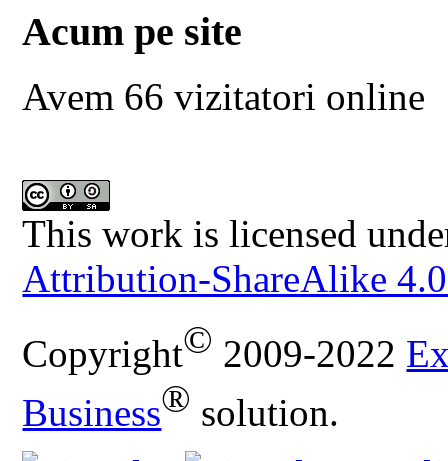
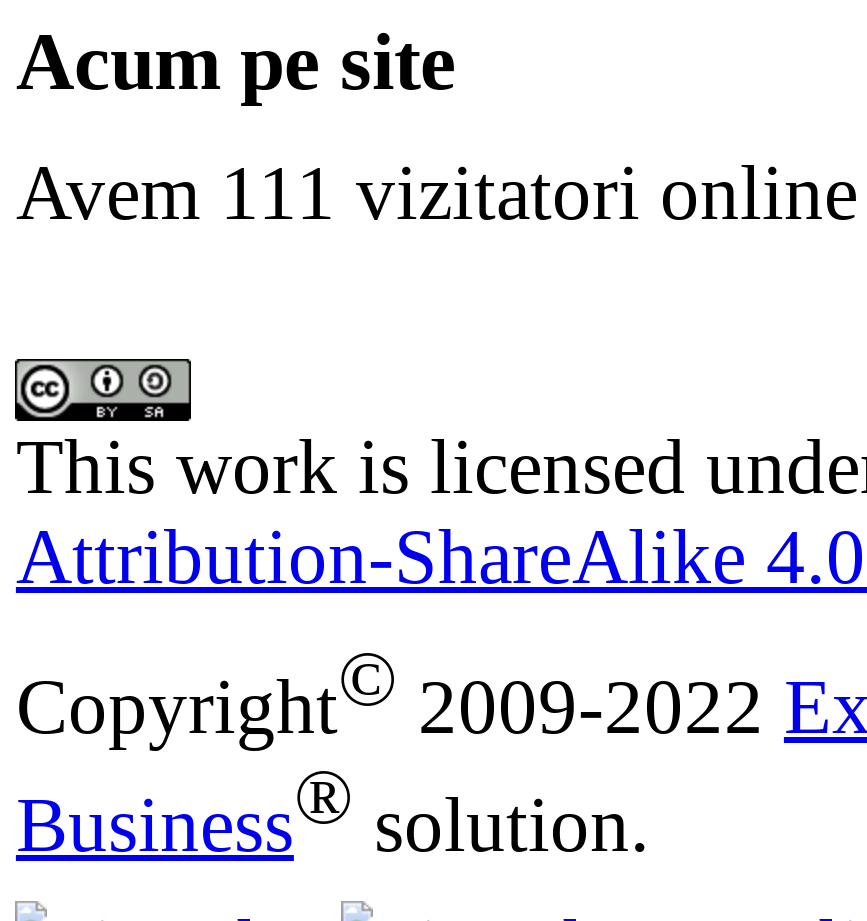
- Avem 66 vizitatori online
+ Avem 111 vizitatori online
